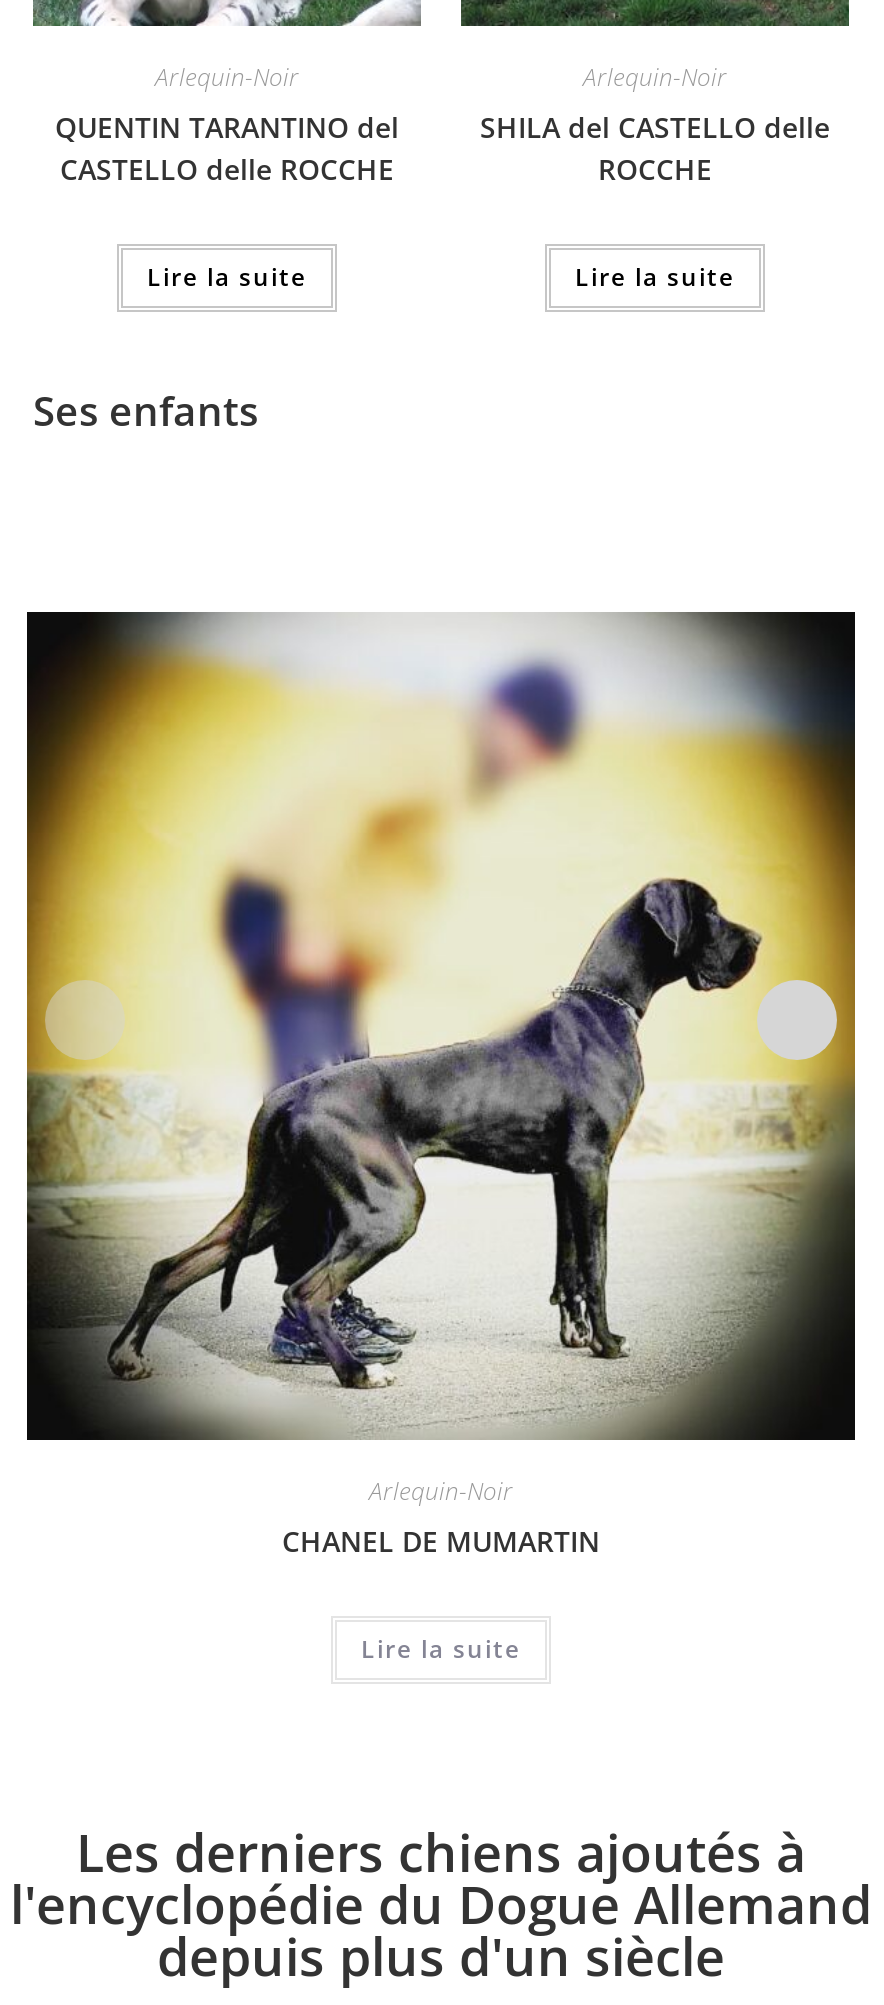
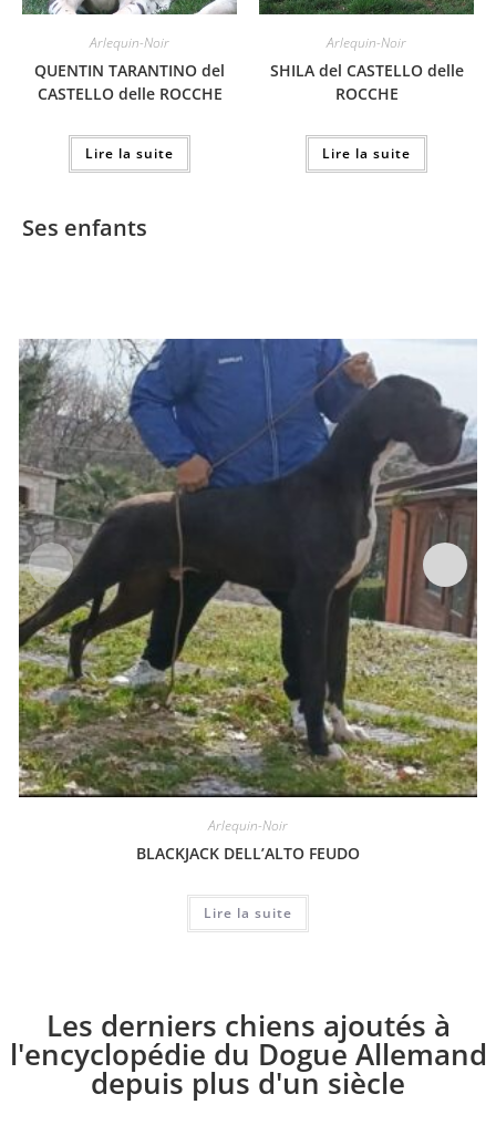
- [image]
- CHANEL DE MUMARTIN
+ [image]
+ BLACKJACK DELL’ALTO FEUDO
